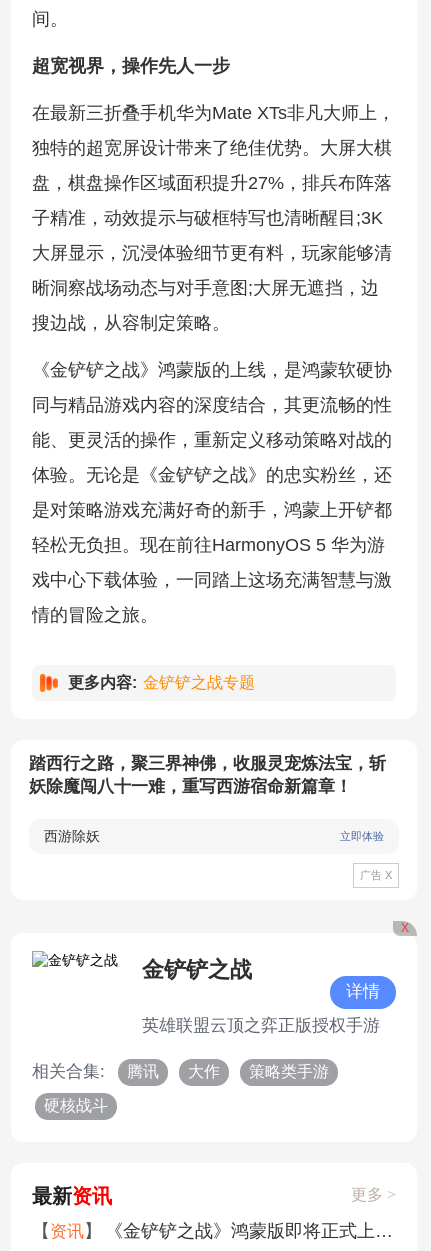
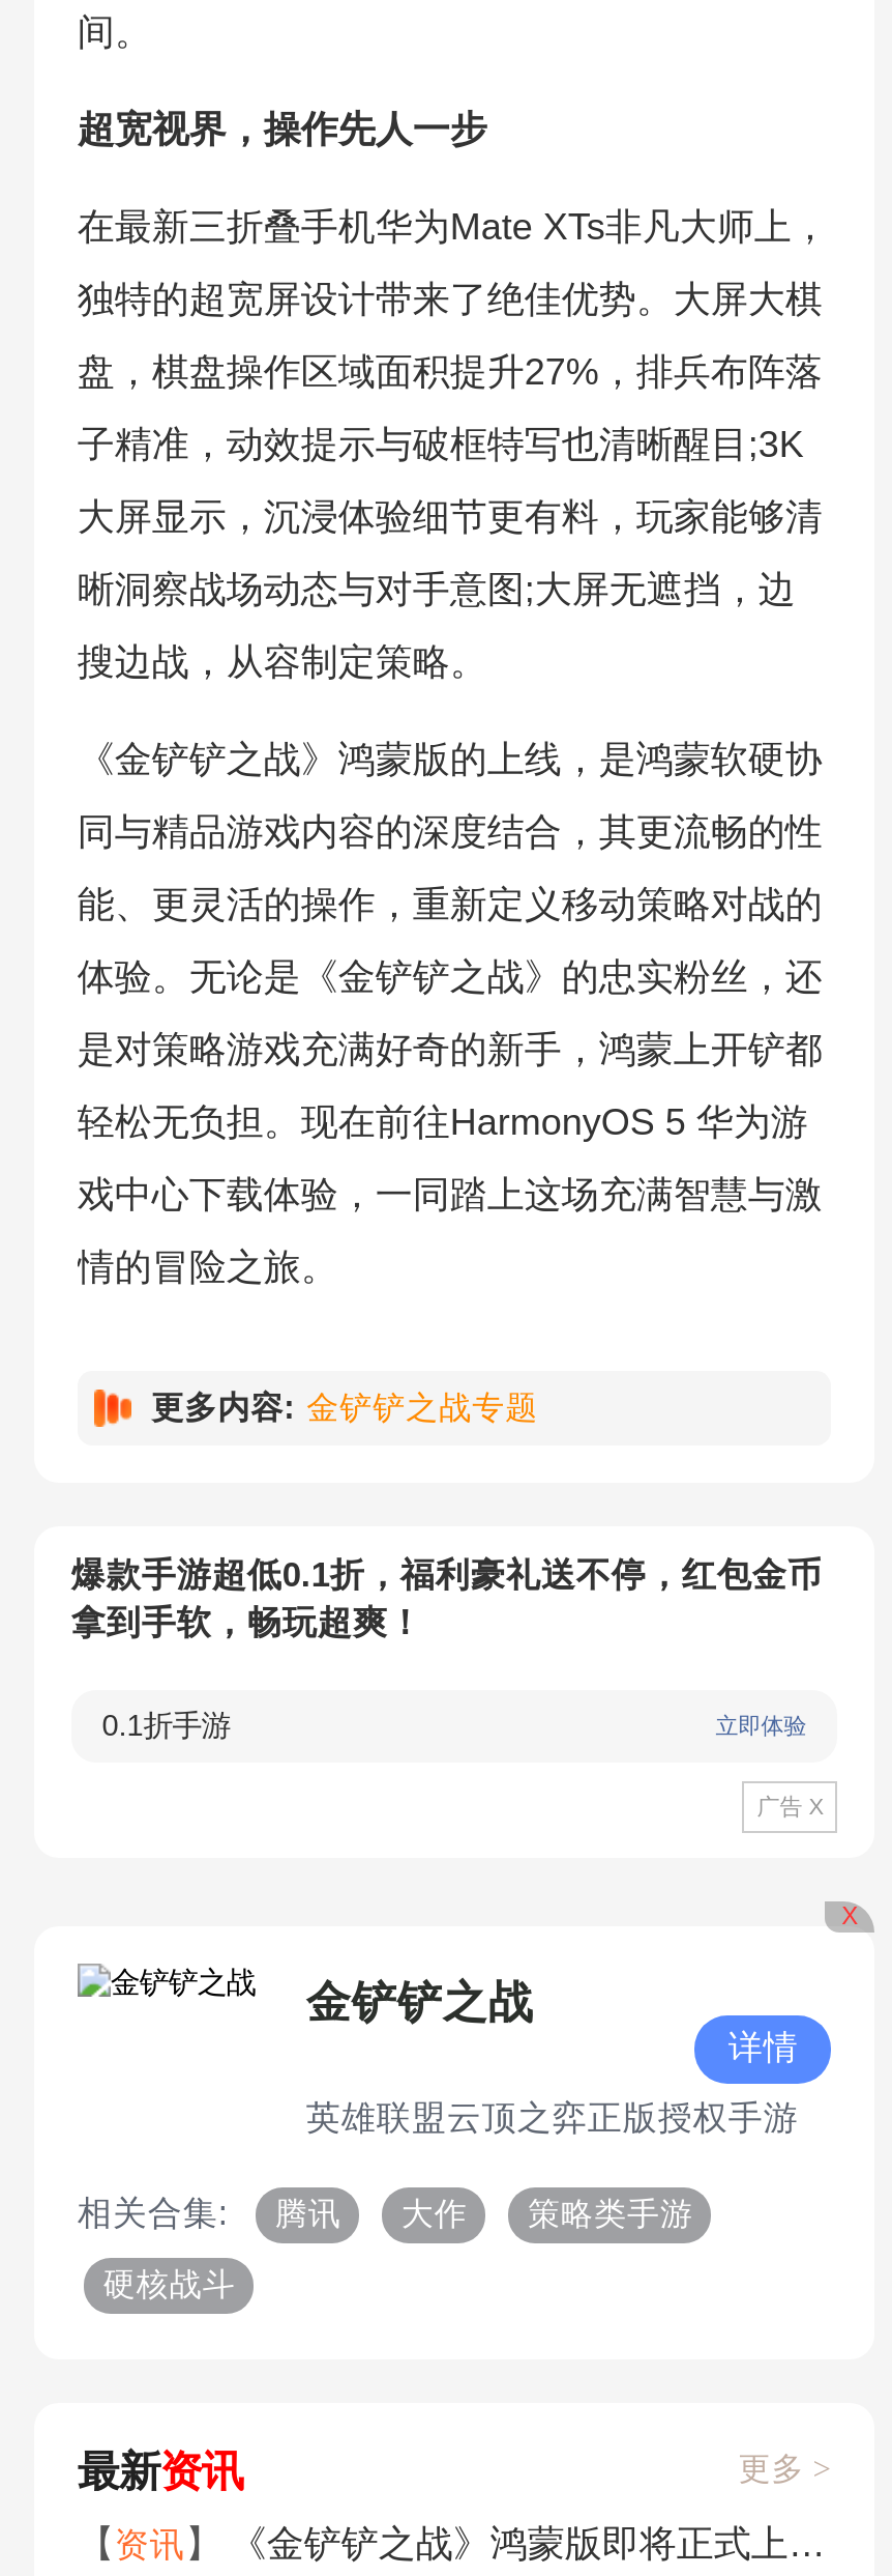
- 踏西行之路，聚三界神佛，收服灵宠炼法宝，斩
- 妖除魔闯八十一难，重写西游宿命新篇章！
+ 爆款手游超低0.1折，福利豪礼送不停，红包金币
+ 拿到手软，畅玩超爽！

- 西游除妖
+ 0.1折手游
